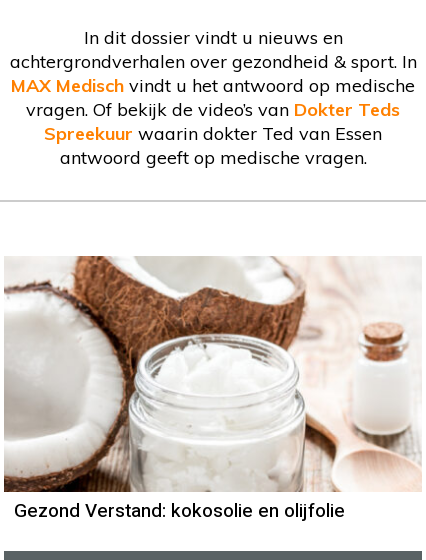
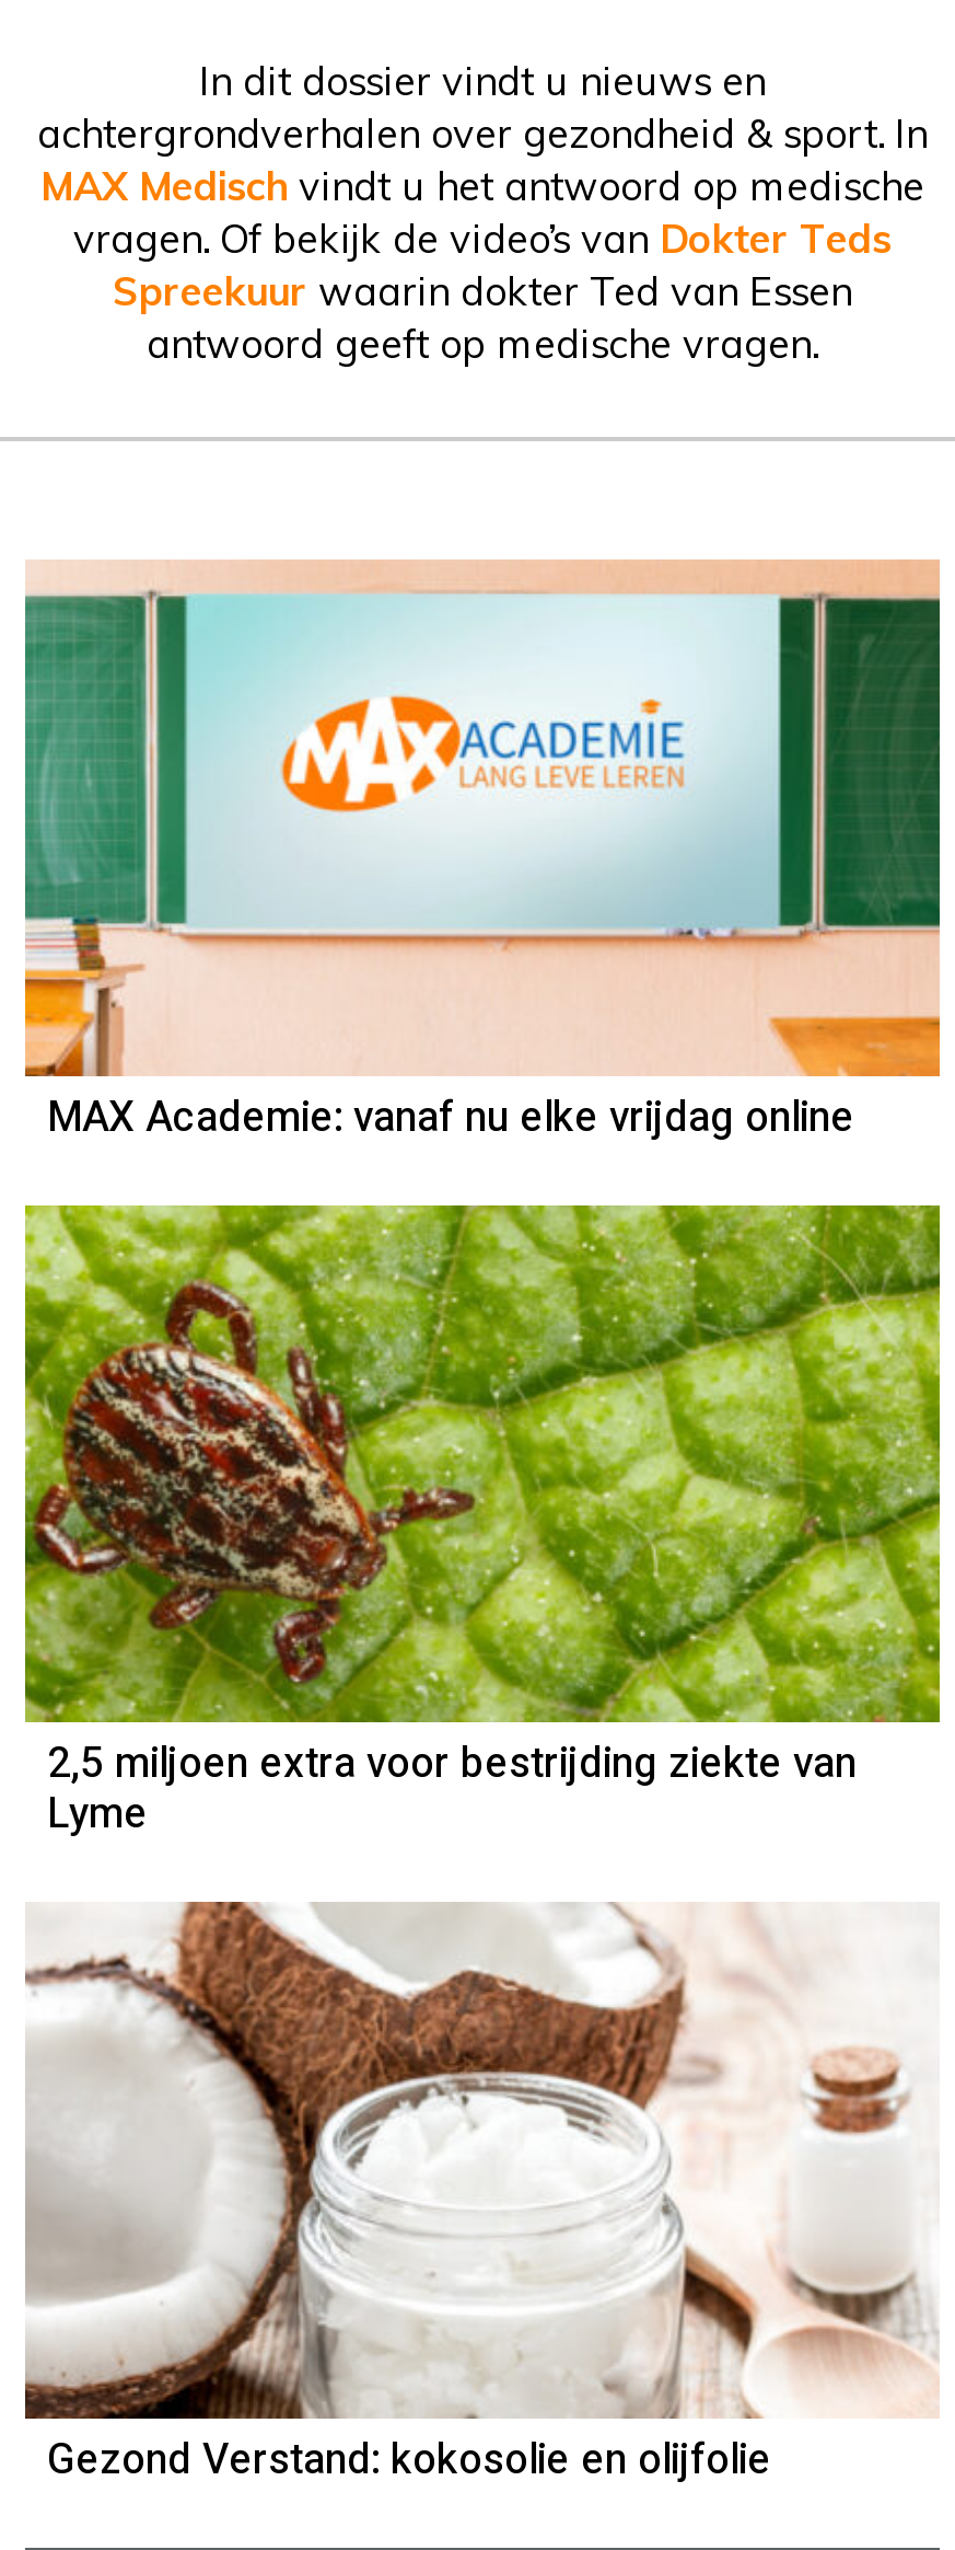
+ [image]
+ MAX Academie: vanaf nu elke vrijdag online

+ [image]
+ 2,5 miljoen extra voor bestrijding ziekte van
+ Lyme
